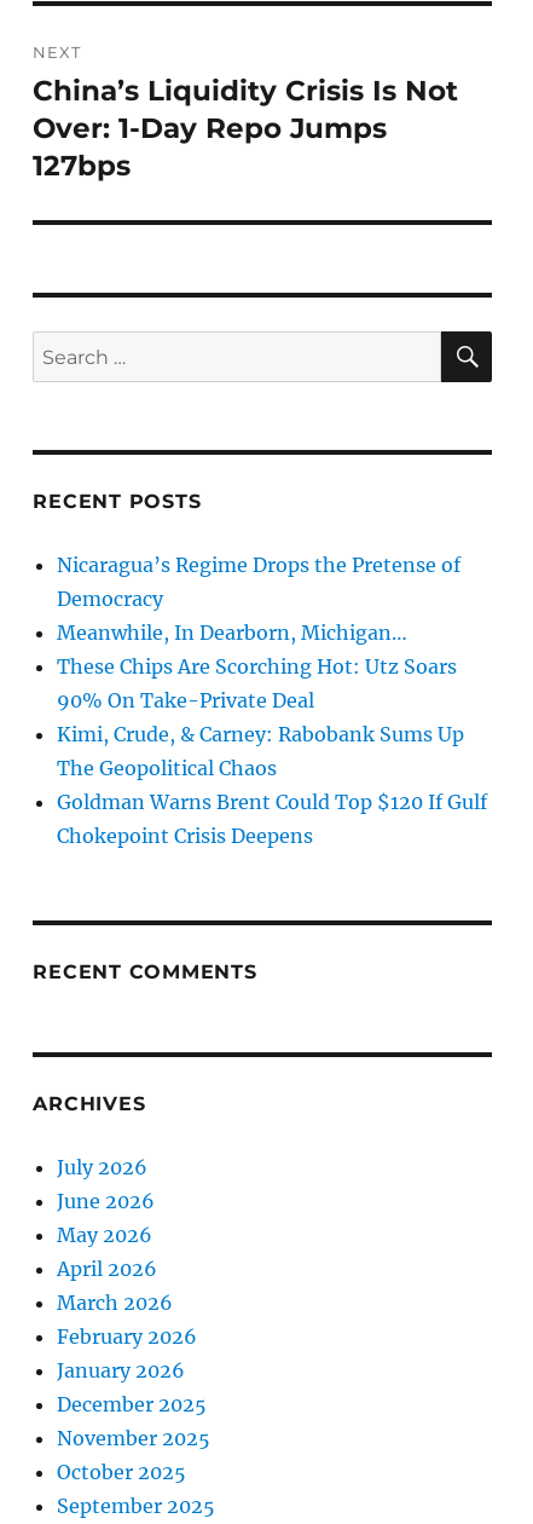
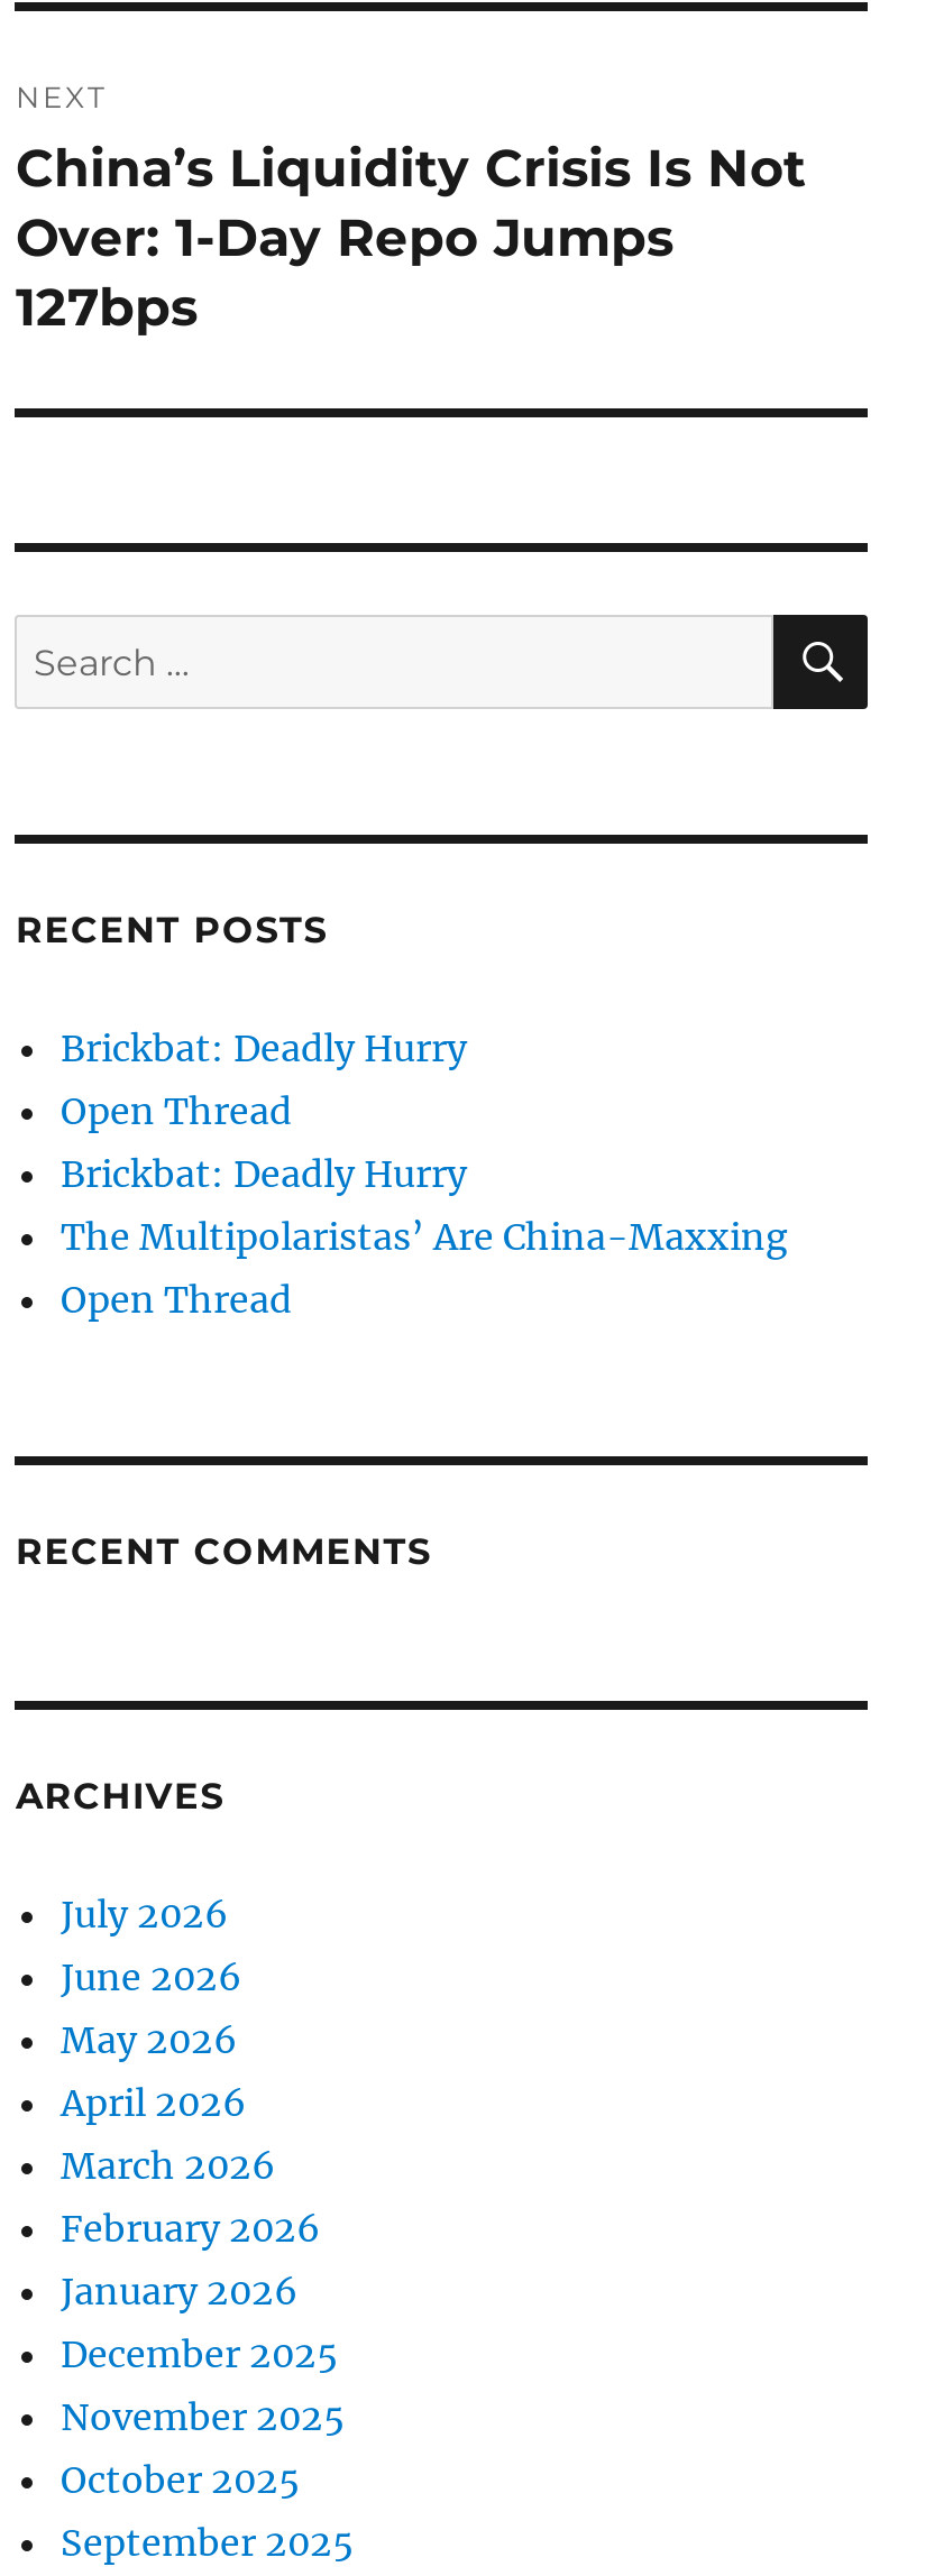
- Nicaragua’s Regime Drops the Pretense of
- Democracy
- Meanwhile, In Dearborn, Michigan…
- These Chips Are Scorching Hot: Utz Soars
- 90% On Take-Private Deal
- Kimi, Crude, & Carney: Rabobank Sums Up
- The Geopolitical Chaos
- Goldman Warns Brent Could Top $120 If Gulf
- Chokepoint Crisis Deepens
+ Brickbat: Deadly Hurry
+ Open Thread
+ Brickbat: Deadly Hurry
+ The Multipolaristas’ Are China-Maxxing
+ Open Thread
